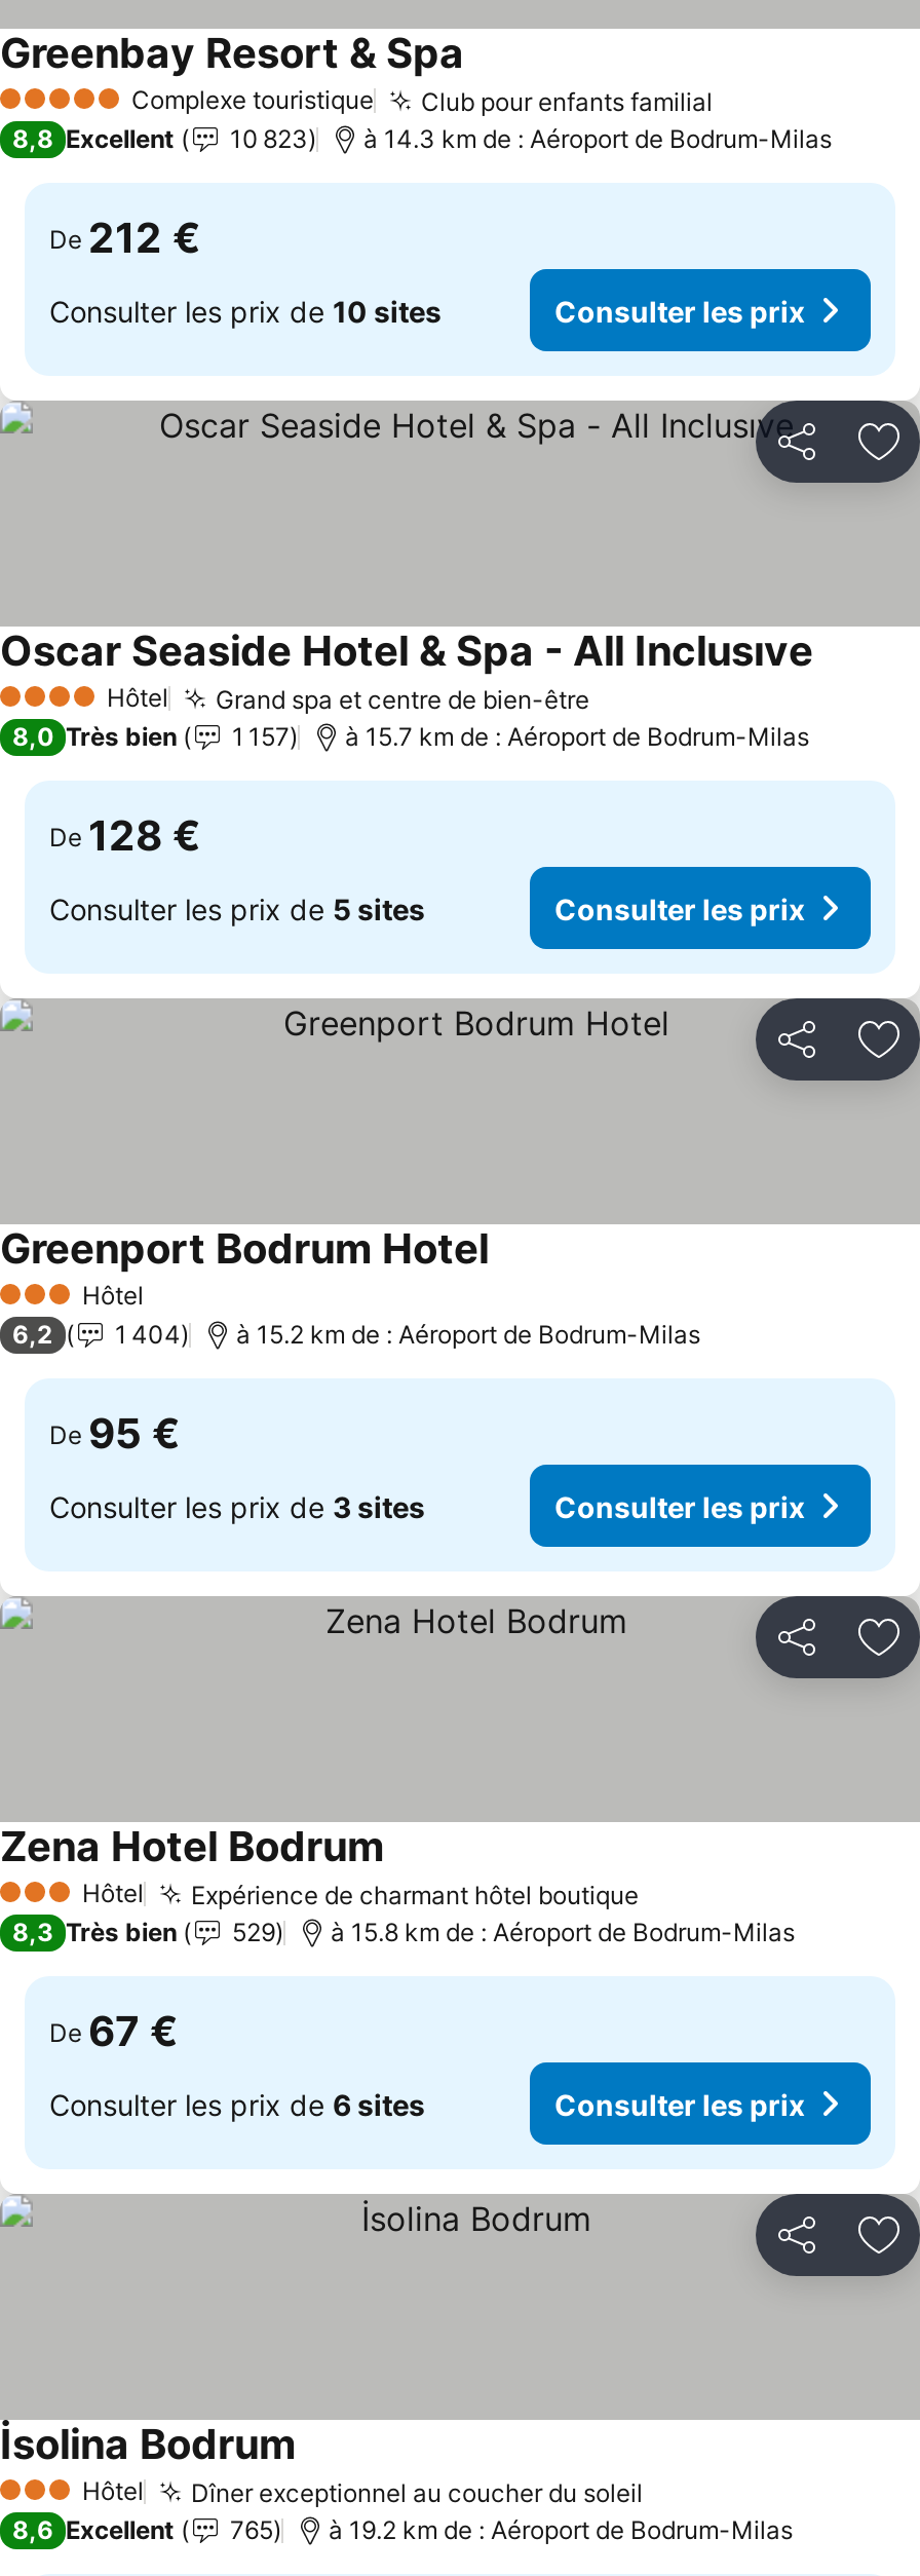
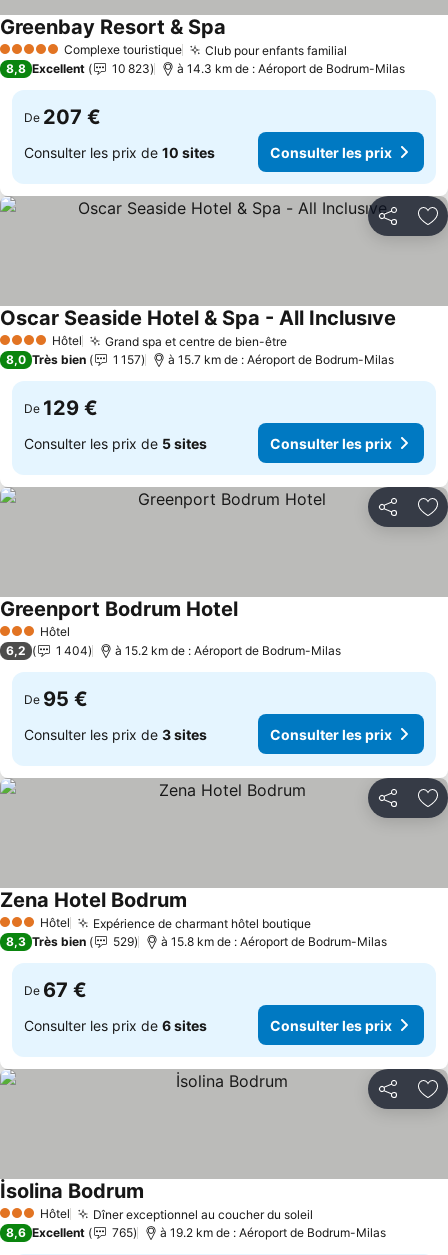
- De 212 €
+ De 207 €

- De 128 €
+ De 129 €
